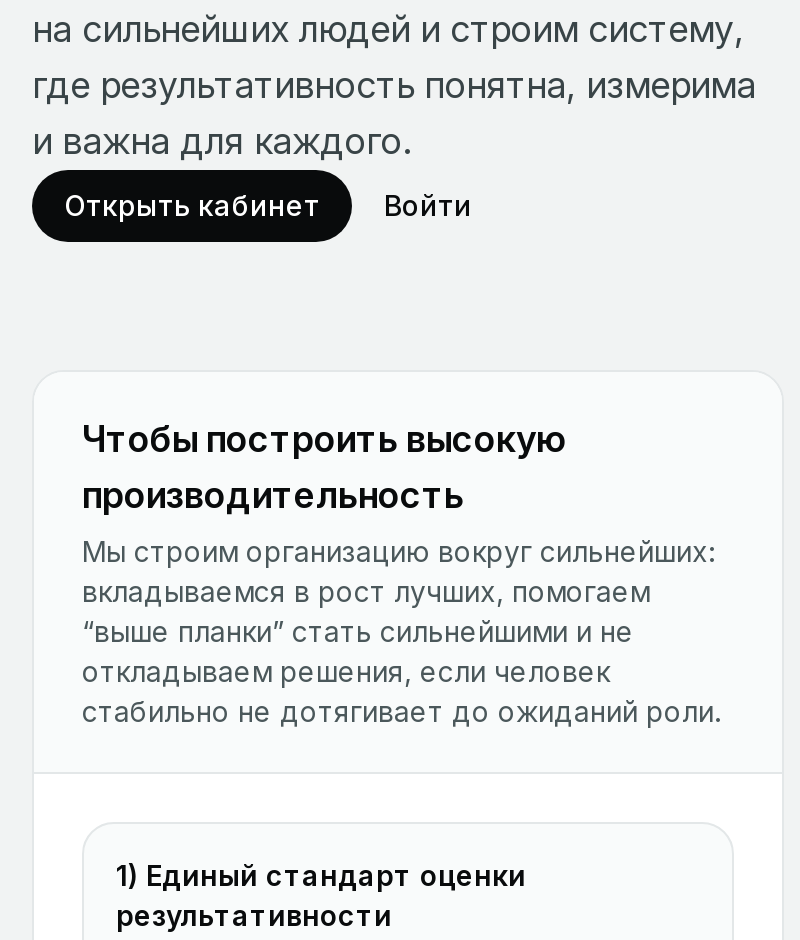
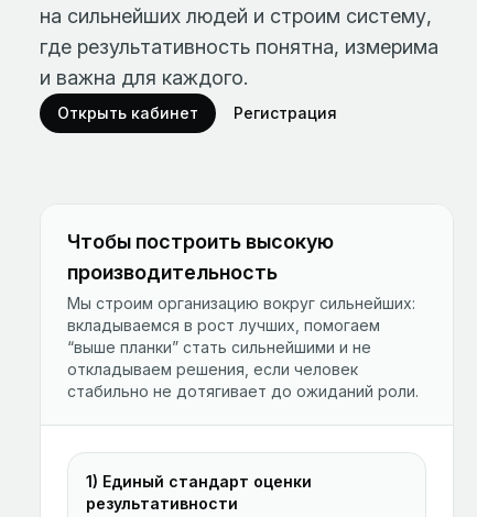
- Войти
+ Регистрация
